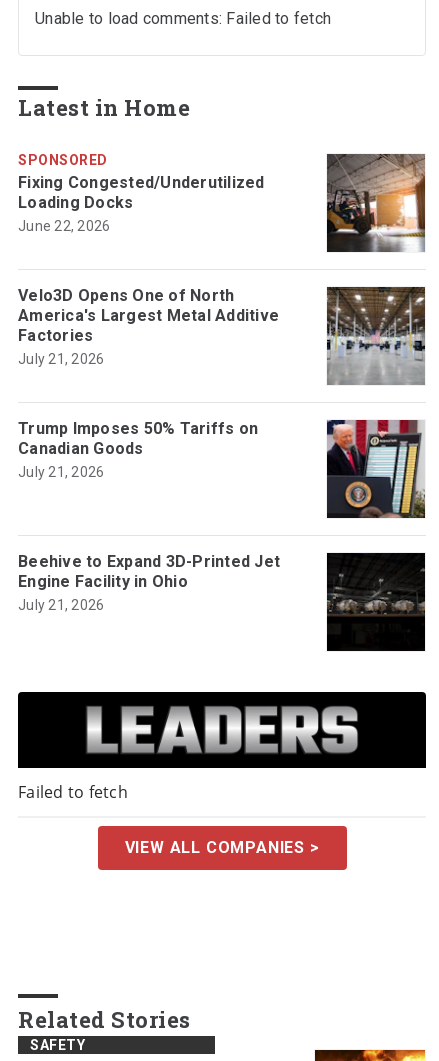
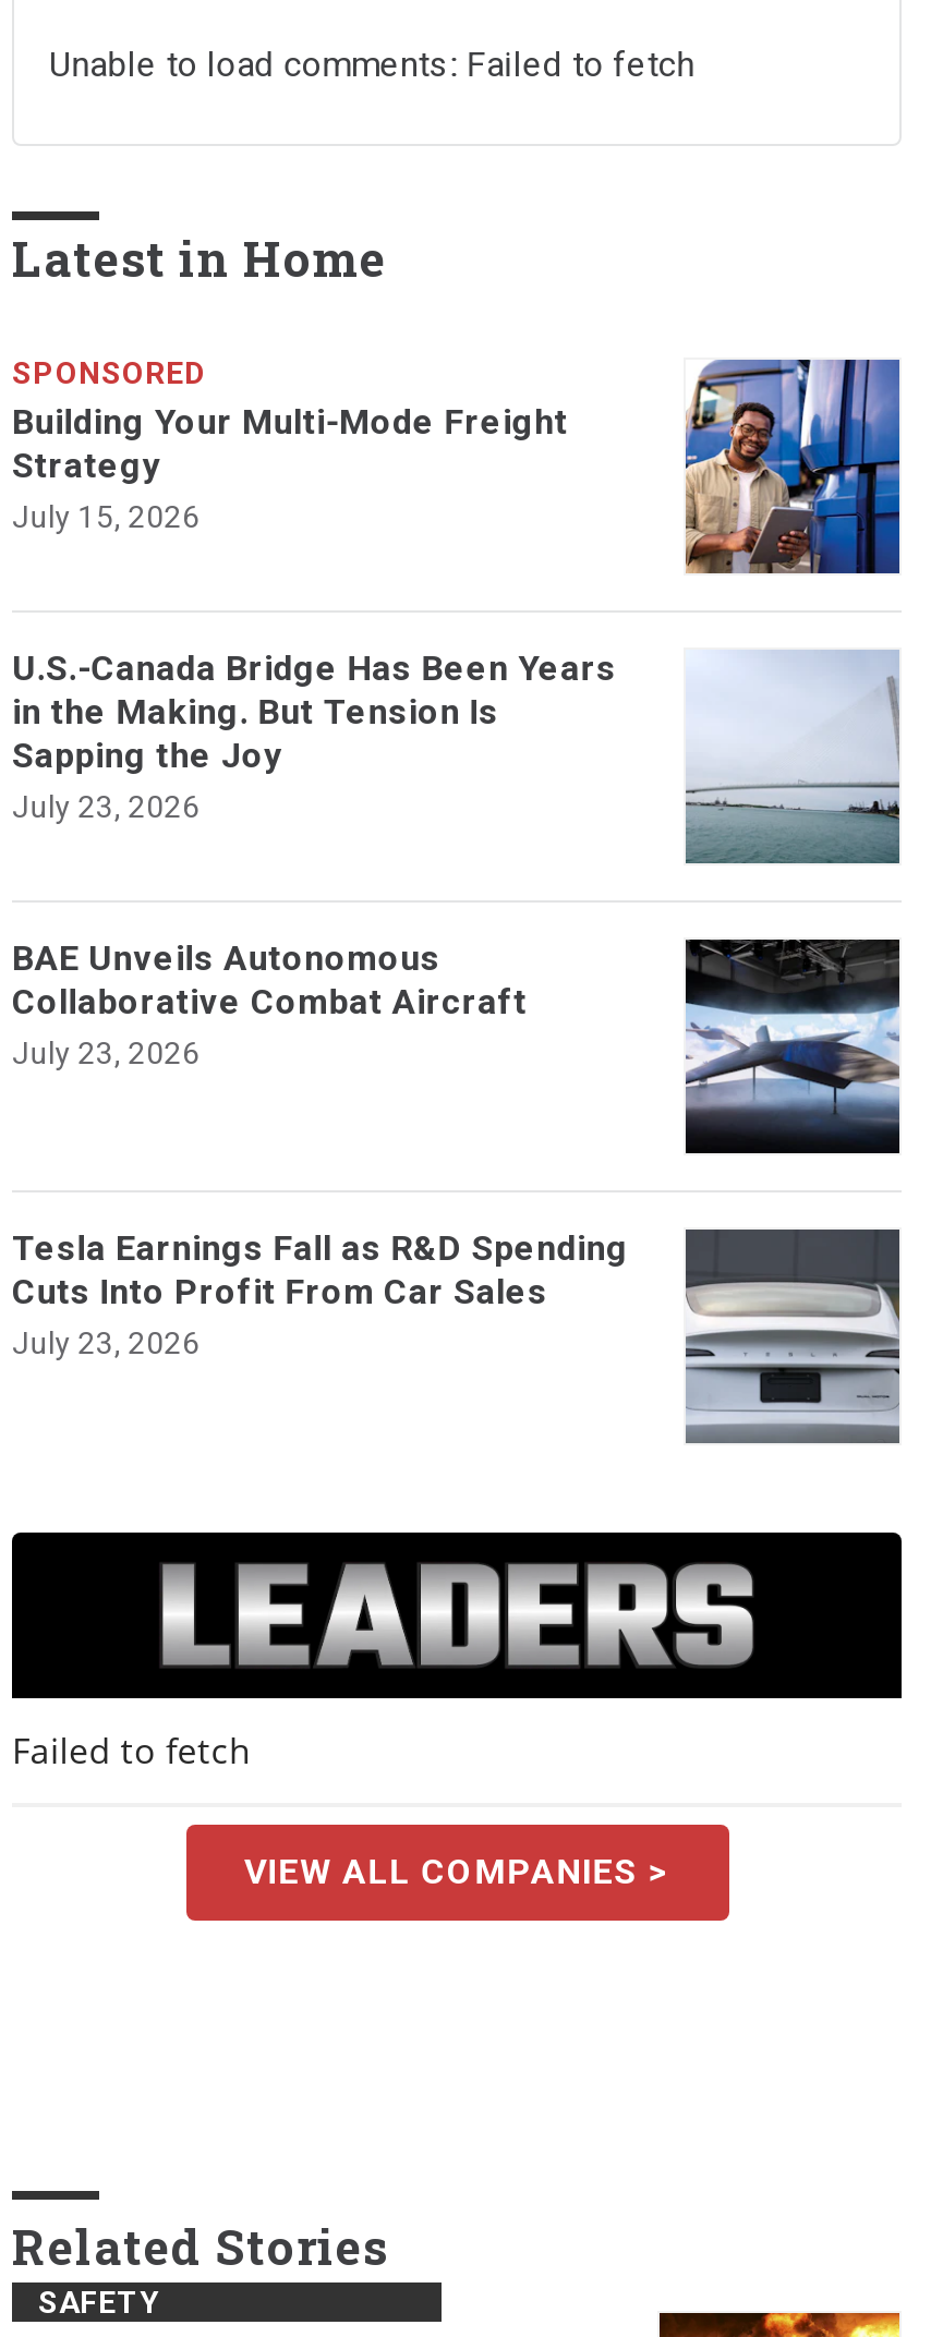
- [image]
+ [image]

- Fixing Congested/Underutilized
- Loading Docks
- June 22, 2026
+ Building Your Multi-Mode Freight
+ Strategy
+ July 15, 2026

- Velo3D Opens One of North
- America's Largest Metal Additive
- Factories
- July 21, 2026
+ U.S.-Canada Bridge Has Been Years
+ in the Making. But Tension Is
+ Sapping the Joy
+ July 23, 2026

- [image]
+ [image]

- Trump Imposes 50% Tariffs on
- Canadian Goods
- July 21, 2026
+ BAE Unveils Autonomous
+ Collaborative Combat Aircraft
+ July 23, 2026

- [image]
+ [image]

- Beehive to Expand 3D-Printed Jet
- Engine Facility in Ohio
- July 21, 2026
+ Tesla Earnings Fall as R&D Spending
+ Cuts Into Profit From Car Sales
+ July 23, 2026

- [image]
+ [image]
